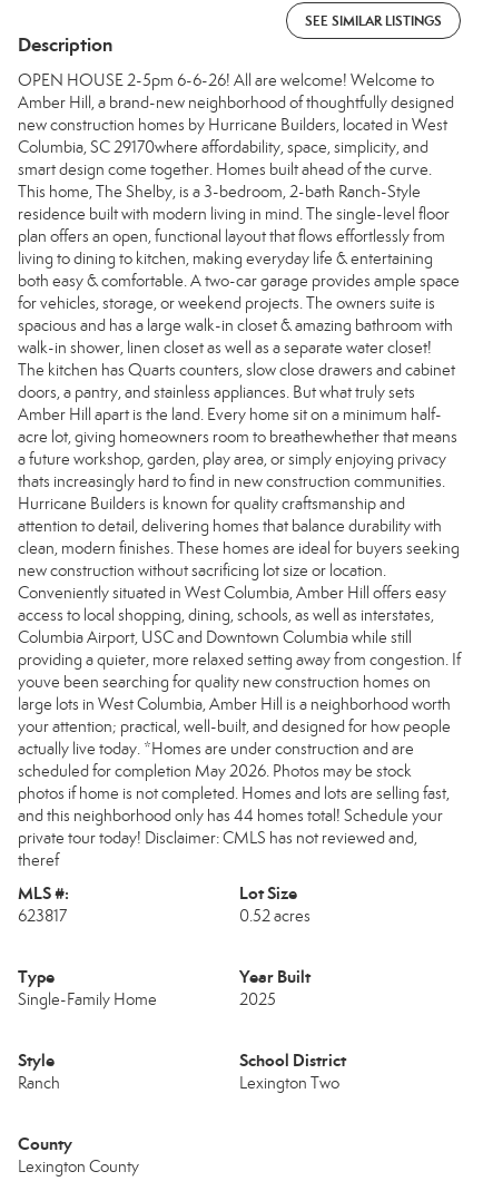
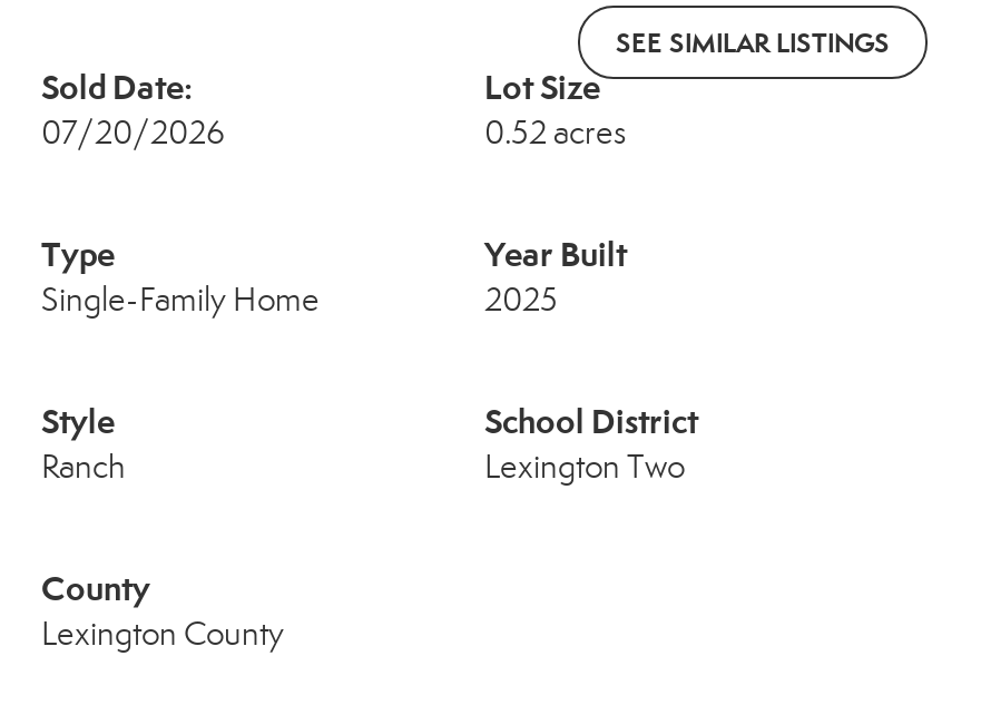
- Description
- OPEN HOUSE 2-5pm 6-6-26! All are welcome! Welcome to
- Amber Hill, a brand-new neighborhood of thoughtfully designed
- new construction homes by Hurricane Builders, located in West
- Columbia, SC 29170where affordability, space, simplicity, and
- smart design come together. Homes built ahead of the curve.
- This home, The Shelby, is a 3-bedroom, 2-bath Ranch-Style
- residence built with modern living in mind. The single-level floor
- plan offers an open, functional layout that flows effortlessly from
- living to dining to kitchen, making everyday life & entertaining
- both easy & comfortable. A two-car garage provides ample space
- for vehicles, storage, or weekend projects. The owners suite is
- spacious and has a large walk-in closet & amazing bathroom with
- walk-in shower, linen closet as well as a separate water closet!
- The kitchen has Quarts counters, slow close drawers and cabinet
- doors, a pantry, and stainless appliances. But what truly sets
- Amber Hill apart is the land. Every home sit on a minimum half-
- acre lot, giving homeowners room to breathewhether that means
- a future workshop, garden, play area, or simply enjoying privacy
- thats increasingly hard to find in new construction communities.
- Hurricane Builders is known for quality craftsmanship and
- attention to detail, delivering homes that balance durability with
- clean, modern finishes. These homes are ideal for buyers seeking
- new construction without sacrificing lot size or location.
- Conveniently situated in West Columbia, Amber Hill offers easy
- access to local shopping, dining, schools, as well as interstates,
- Columbia Airport, USC and Downtown Columbia while still
- providing a quieter, more relaxed setting away from congestion. If
- youve been searching for quality new construction homes on
- large lots in West Columbia, Amber Hill is a neighborhood worth
- your attention; practical, well-built, and designed for how people
- actually live today. *Homes are under construction and are
- scheduled for completion May 2026. Photos may be stock
- photos if home is not completed. Homes and lots are selling fast,
- and this neighborhood only has 44 homes total! Schedule your
- private tour today! Disclaimer: CMLS has not reviewed and,
- theref
- MLS #:
- 623817
+ Sold Date:
+ 07/20/2026
